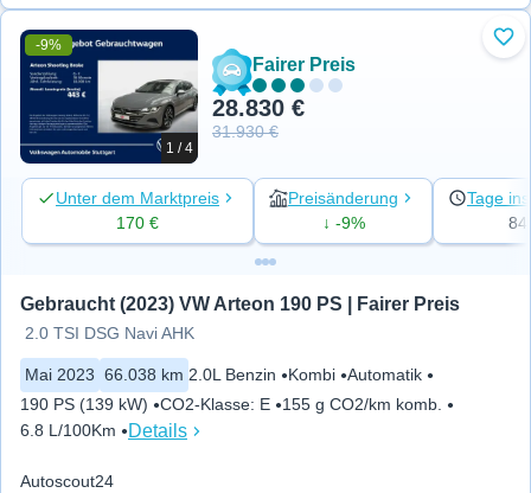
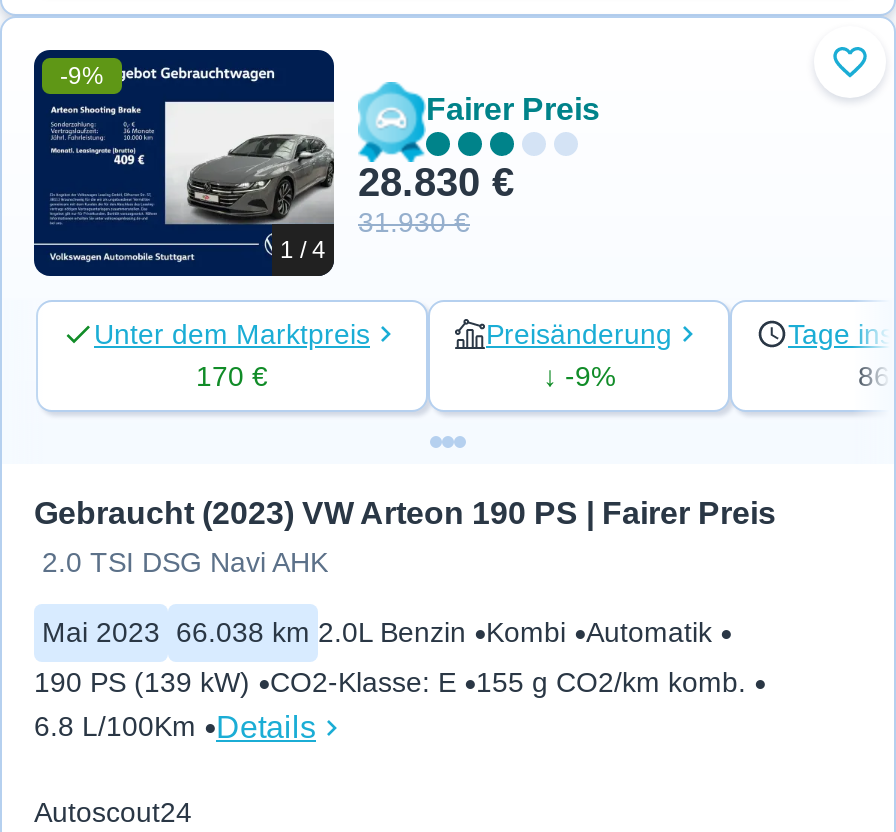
- 84
+ 86
